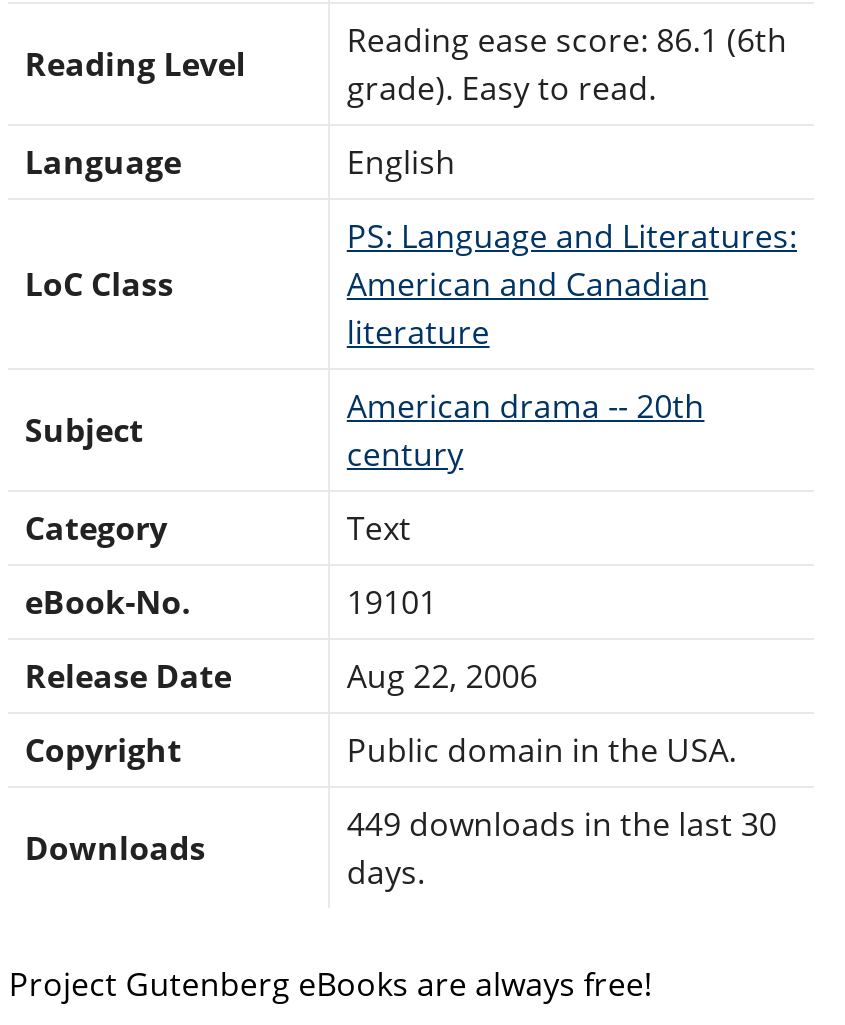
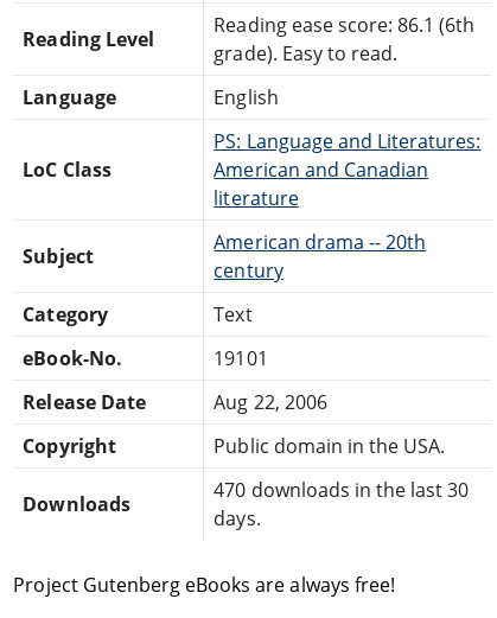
- 449 downloads in the last 30
+ 470 downloads in the last 30
